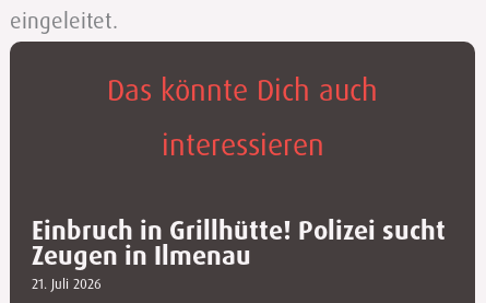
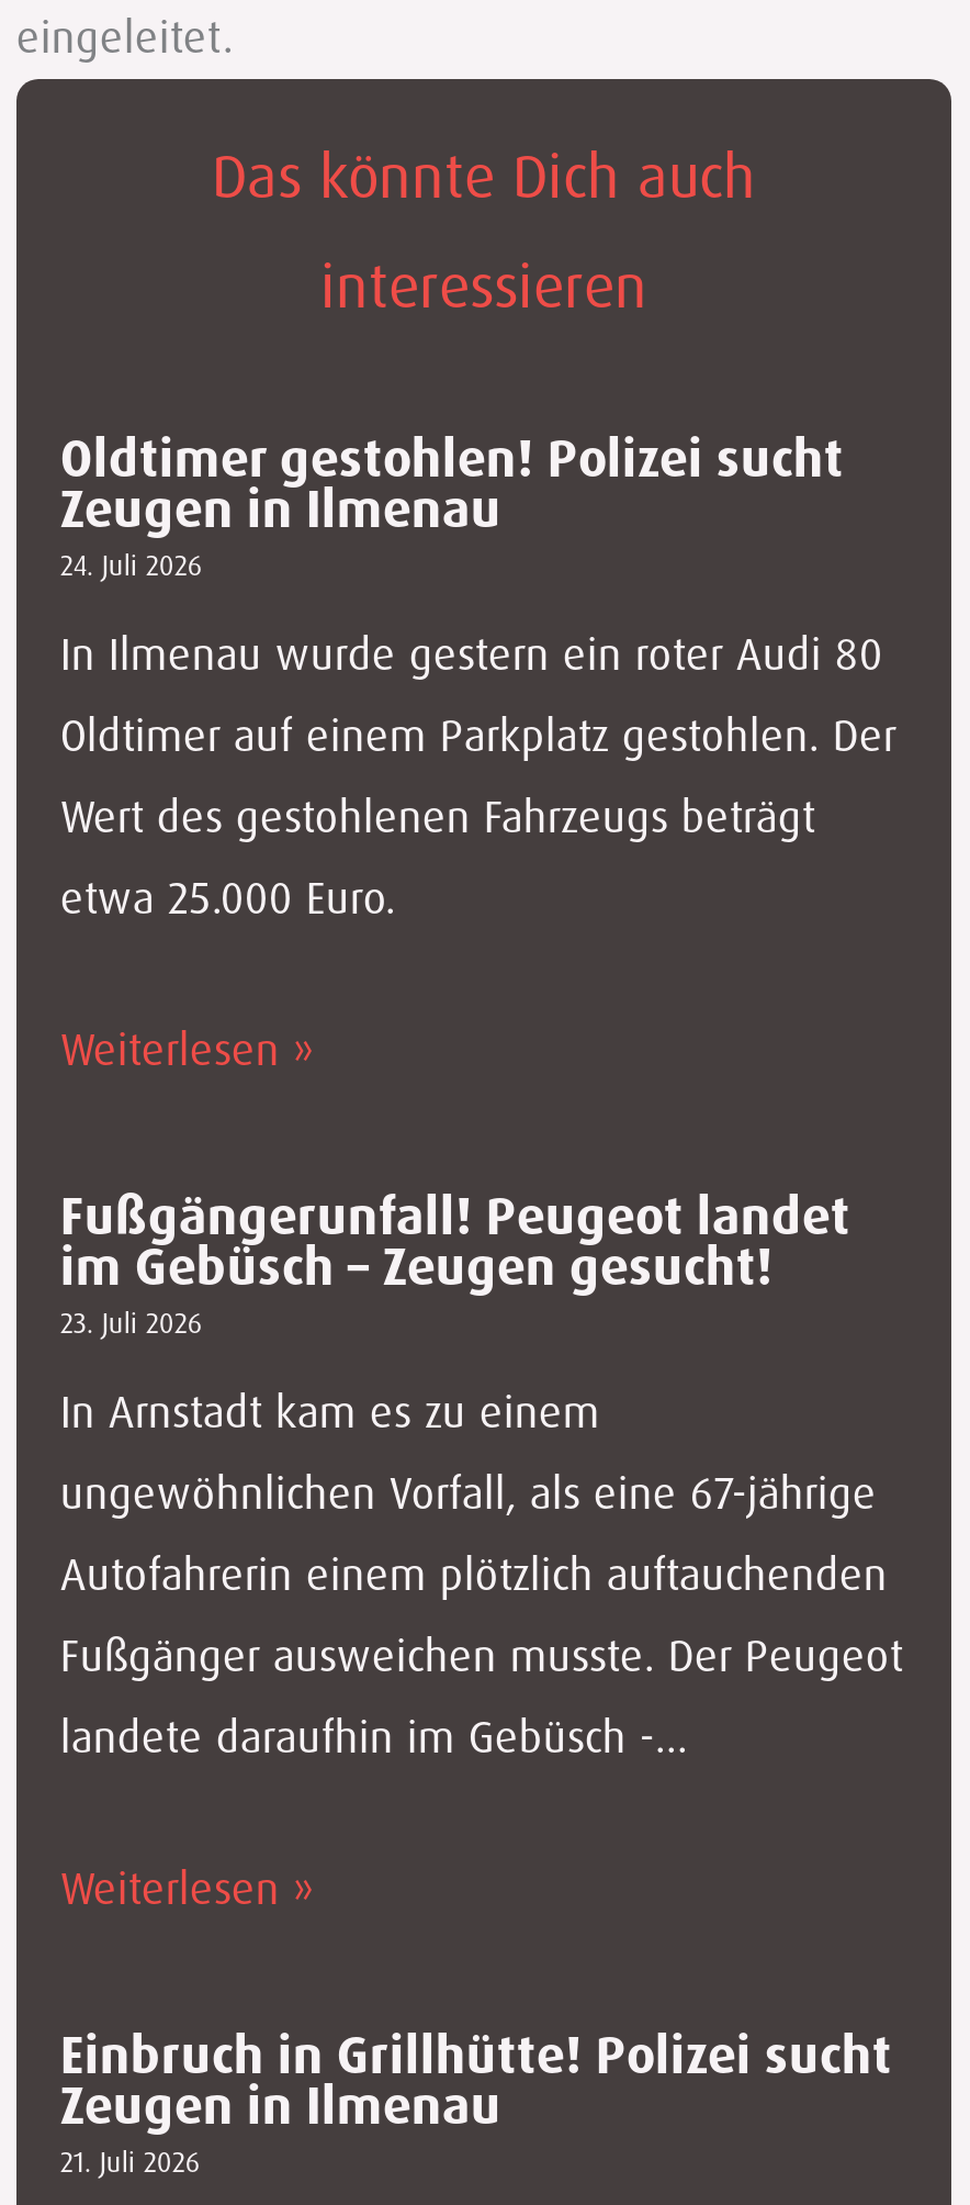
+ Oldtimer gestohlen! Polizei sucht
+ Zeugen in Ilmenau
+ 24. Juli 2026
+ In Ilmenau wurde gestern ein roter Audi 80
+ Oldtimer auf einem Parkplatz gestohlen. Der
+ Wert des gestohlenen Fahrzeugs beträgt
+ etwa 25.000 Euro.
+ Weiterlesen »
+ Fußgängerunfall! Peugeot landet
+ im Gebüsch – Zeugen gesucht!
+ 23. Juli 2026
+ In Arnstadt kam es zu einem
+ ungewöhnlichen Vorfall, als eine 67-jährige
+ Autofahrerin einem plötzlich auftauchenden
+ Fußgänger ausweichen musste. Der Peugeot
+ landete daraufhin im Gebüsch -…
+ Weiterlesen »
